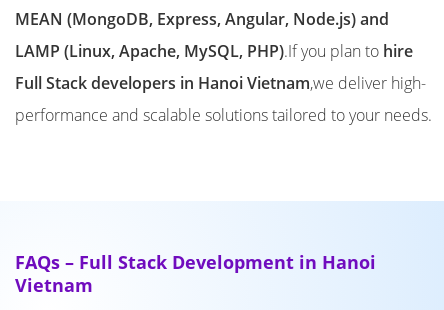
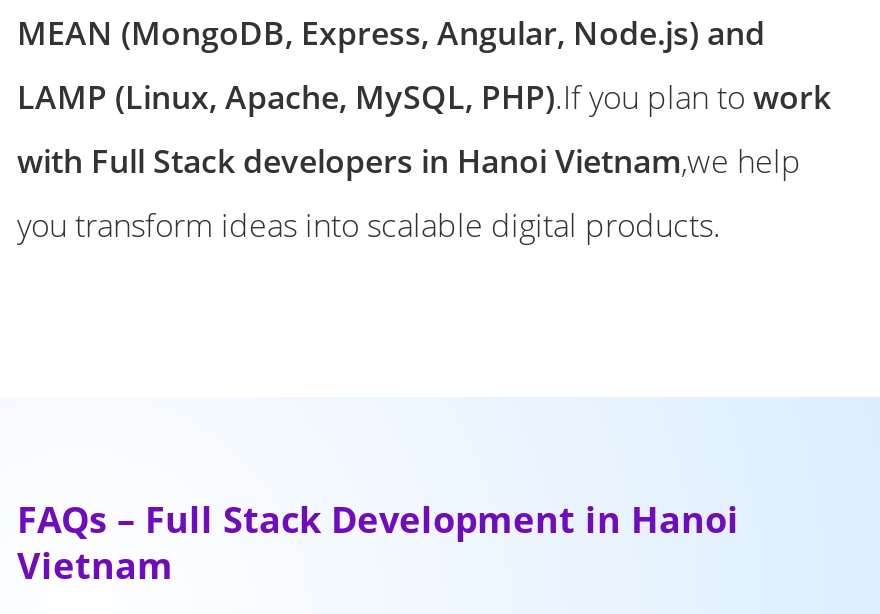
- LAMP (Linux, Apache, MySQL, PHP).If you plan to hire
+ LAMP (Linux, Apache, MySQL, PHP).If you plan to work

- Full Stack developers in Hanoi Vietnam,we deliver high-
+ with Full Stack developers in Hanoi Vietnam,we help

- performance and scalable solutions tailored to your needs.
+ you transform ideas into scalable digital products.
